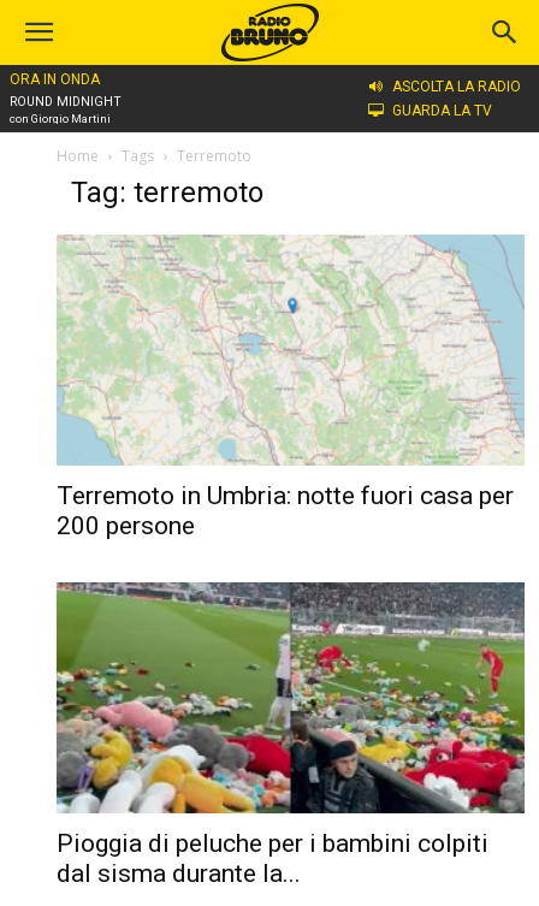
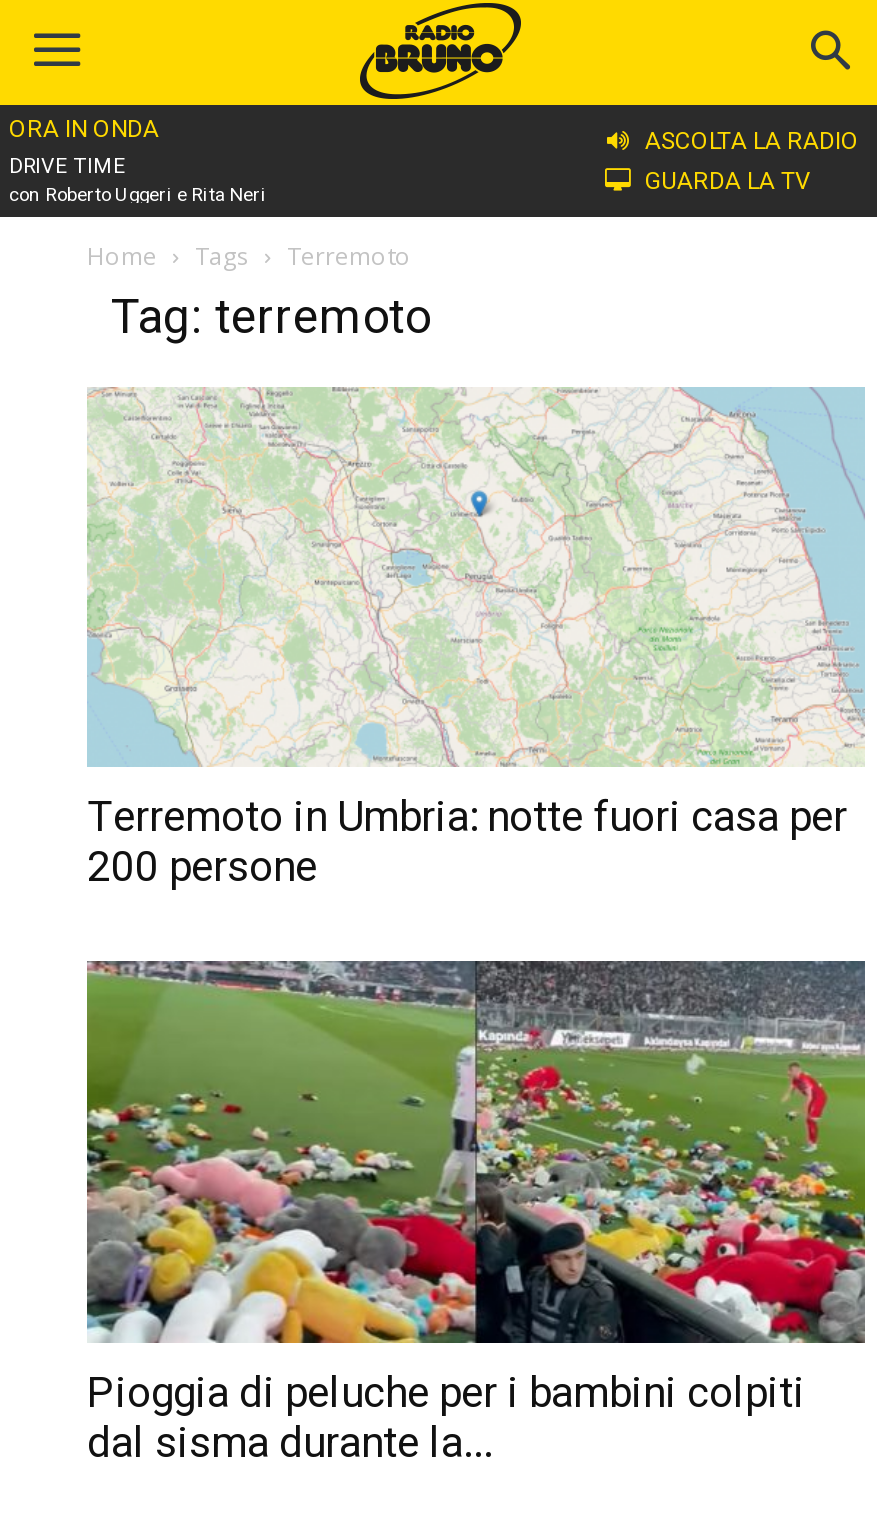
- ROUND MIDNIGHT
- con Giorgio Martini
+ DRIVE TIME
+ con Roberto Uggeri e Rita Neri
